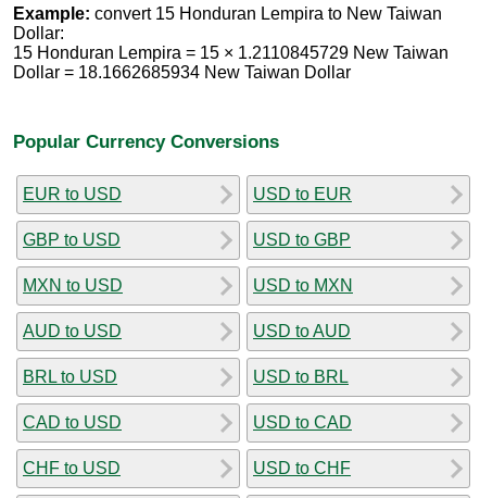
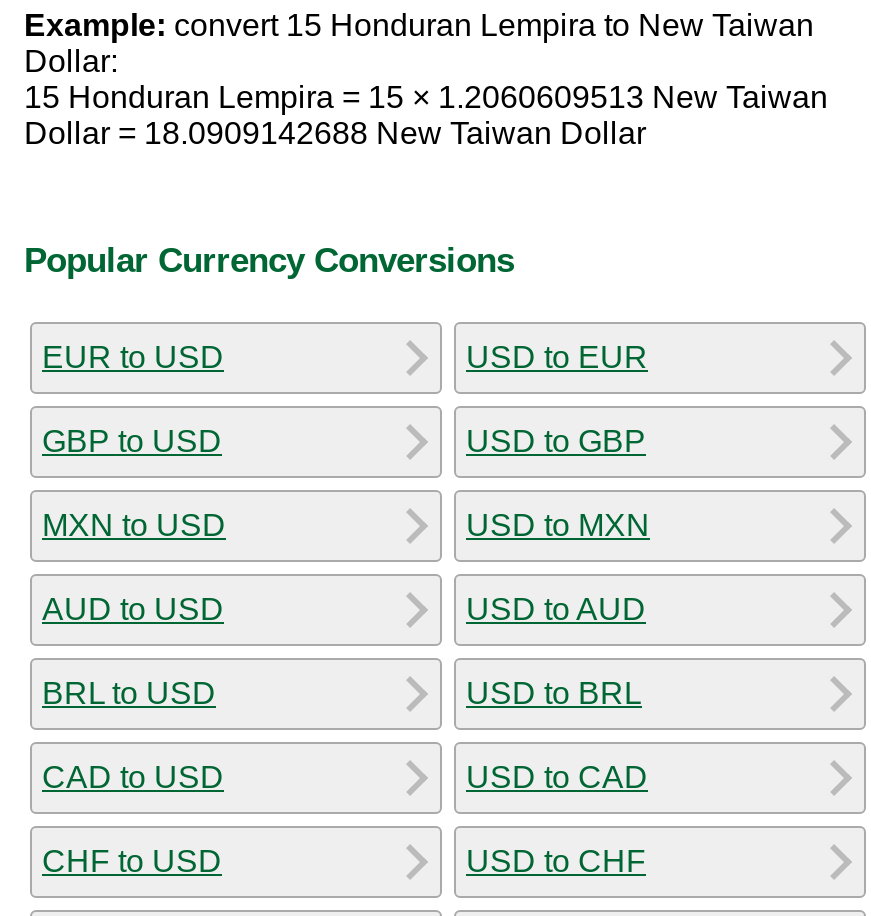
- 15 Honduran Lempira = 15 × 1.2110845729 New Taiwan
+ 15 Honduran Lempira = 15 × 1.2060609513 New Taiwan

- Dollar = 18.1662685934 New Taiwan Dollar
+ Dollar = 18.0909142688 New Taiwan Dollar
